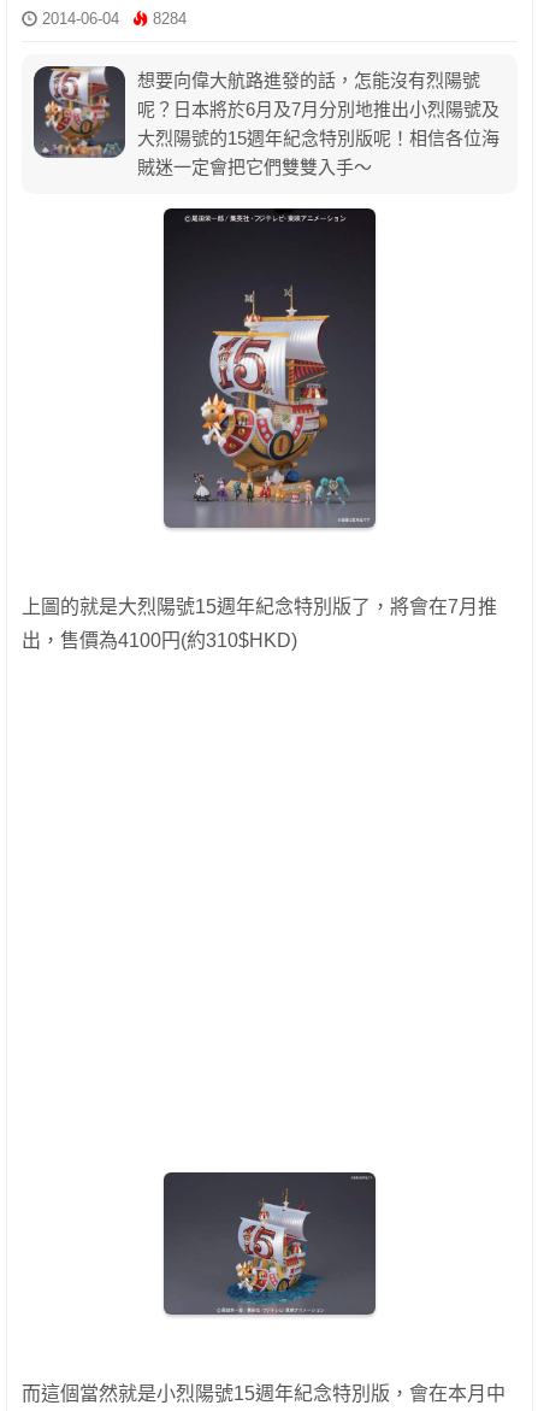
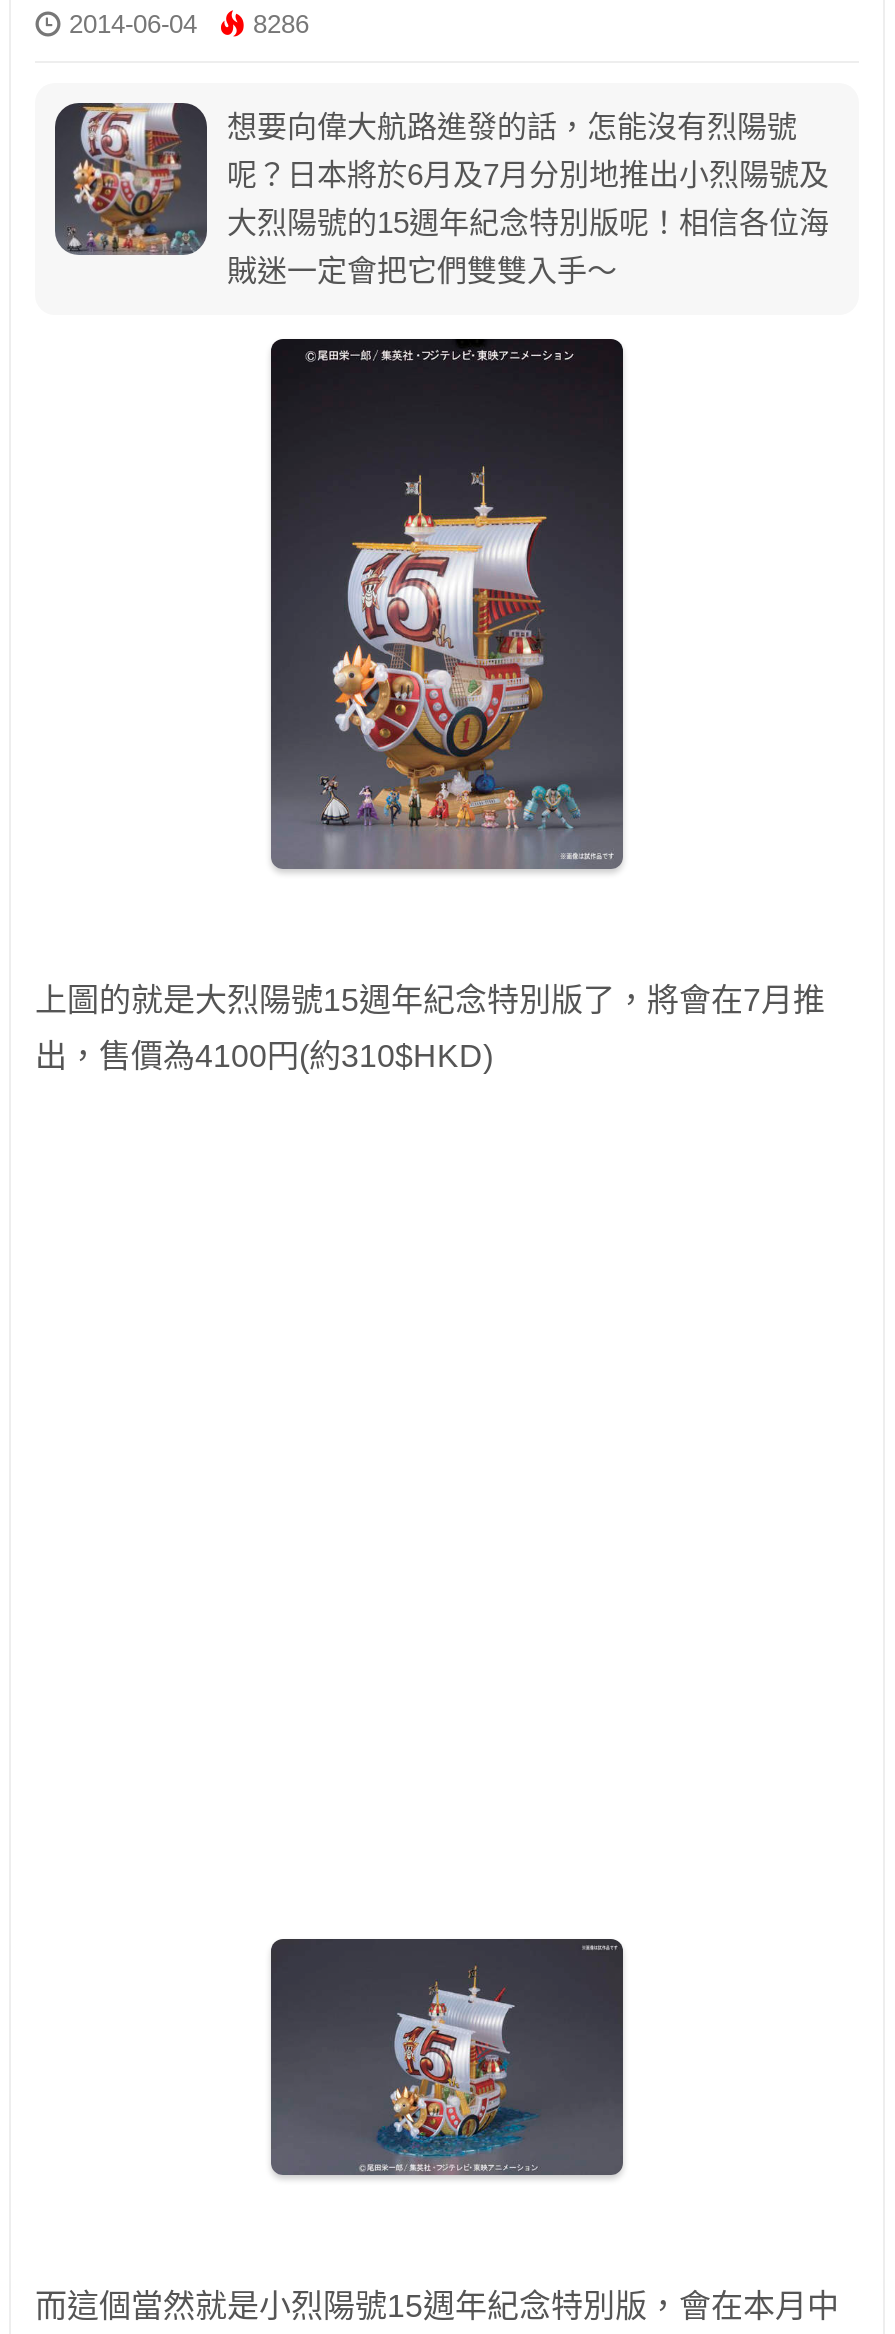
- 2014-06-04 8284
+ 2014-06-04 8286
